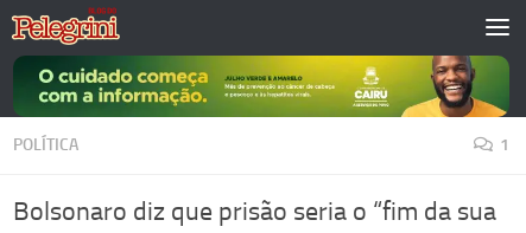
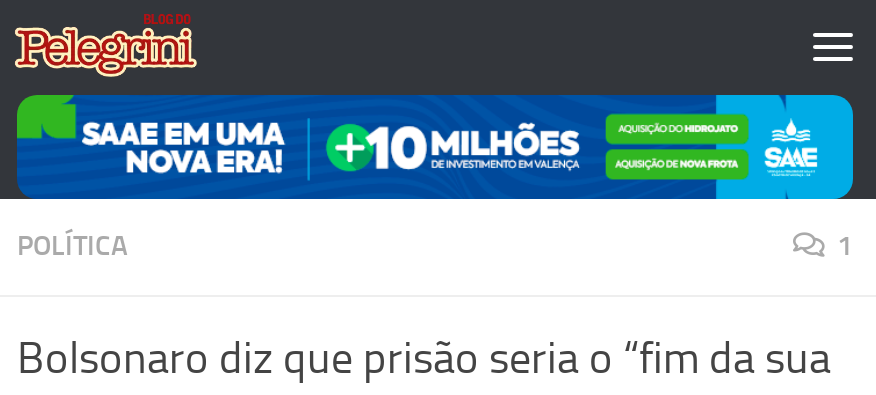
- [image]
+ [image]
